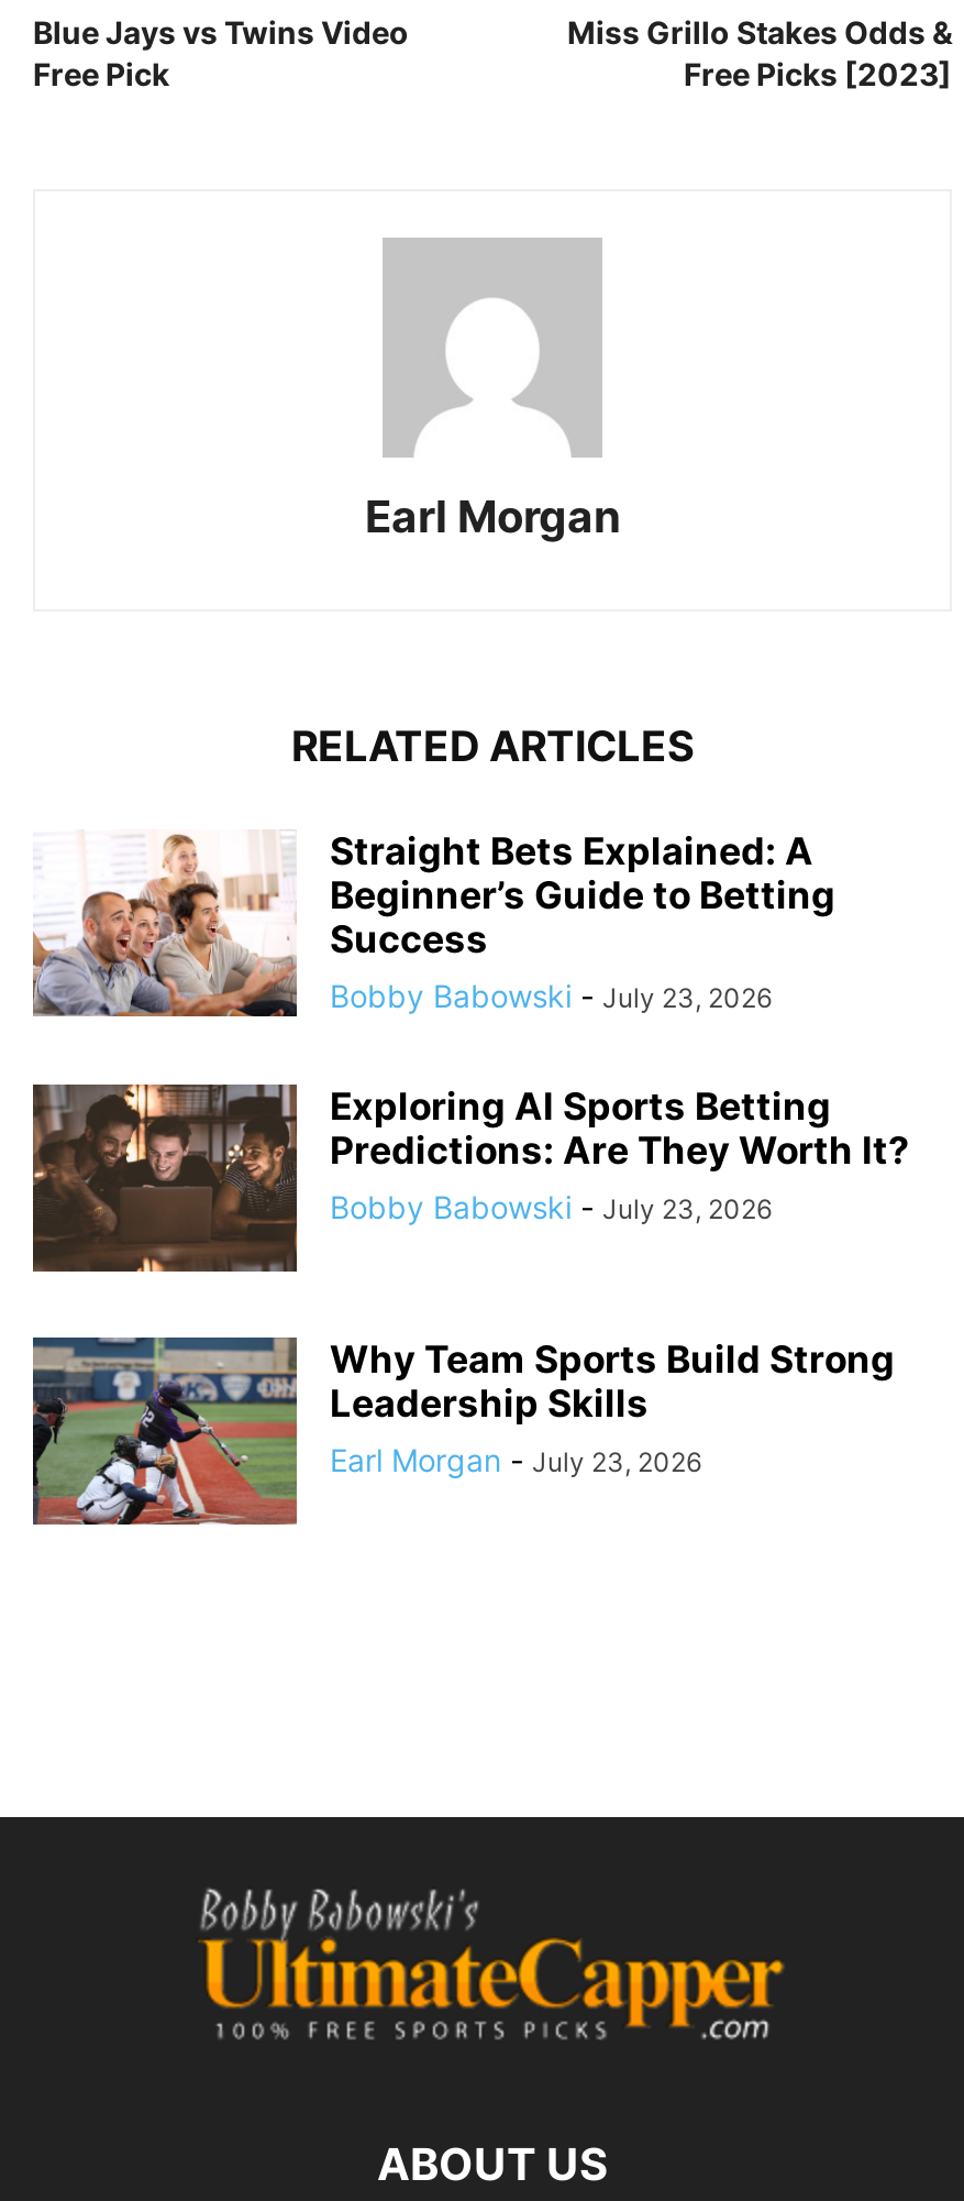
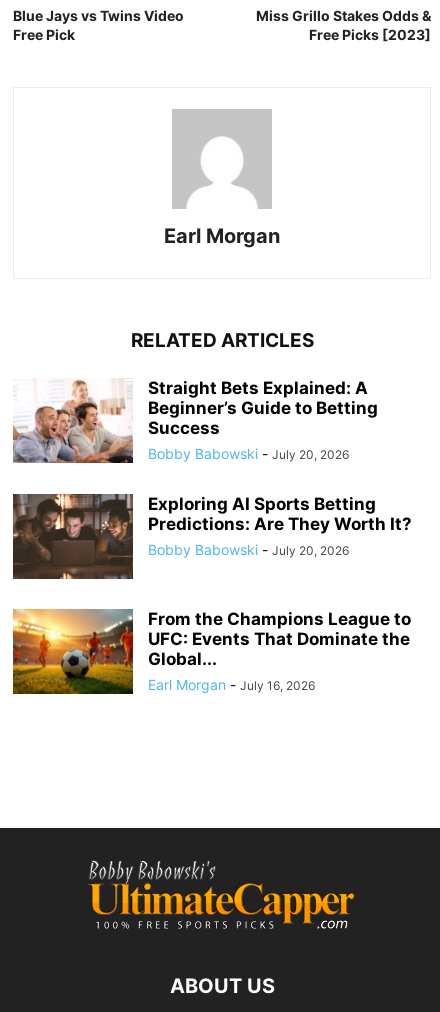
- Bobby Babowski - July 23, 2026
+ Bobby Babowski - July 20, 2026

- Bobby Babowski - July 23, 2026
+ Bobby Babowski - July 20, 2026

- [image]
- Why Team Sports Build Strong
- Leadership Skills
- Earl Morgan - July 23, 2026
+ [image]
+ From the Champions League to
+ UFC: Events That Dominate the
+ Global...
+ Earl Morgan - July 16, 2026
